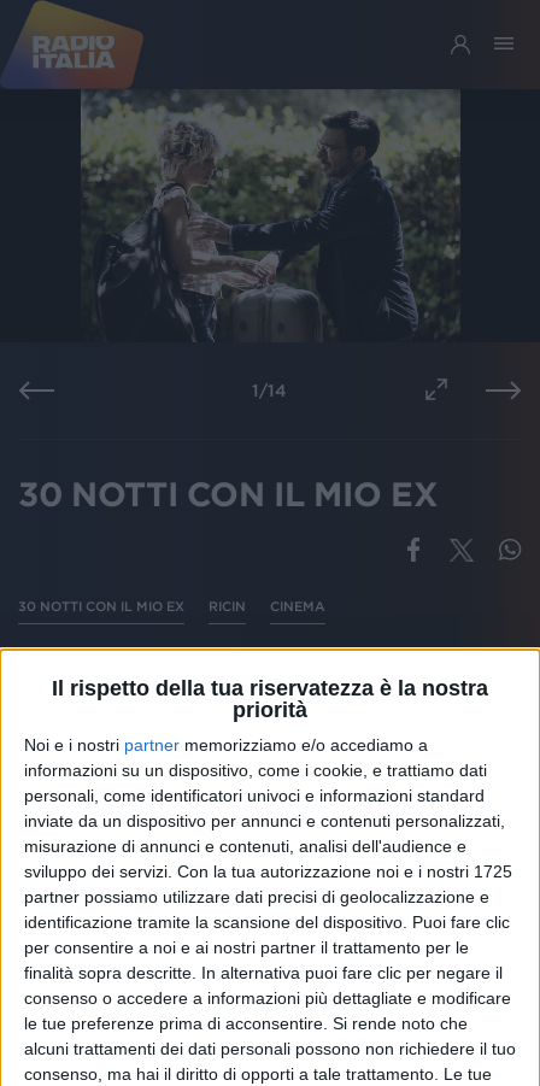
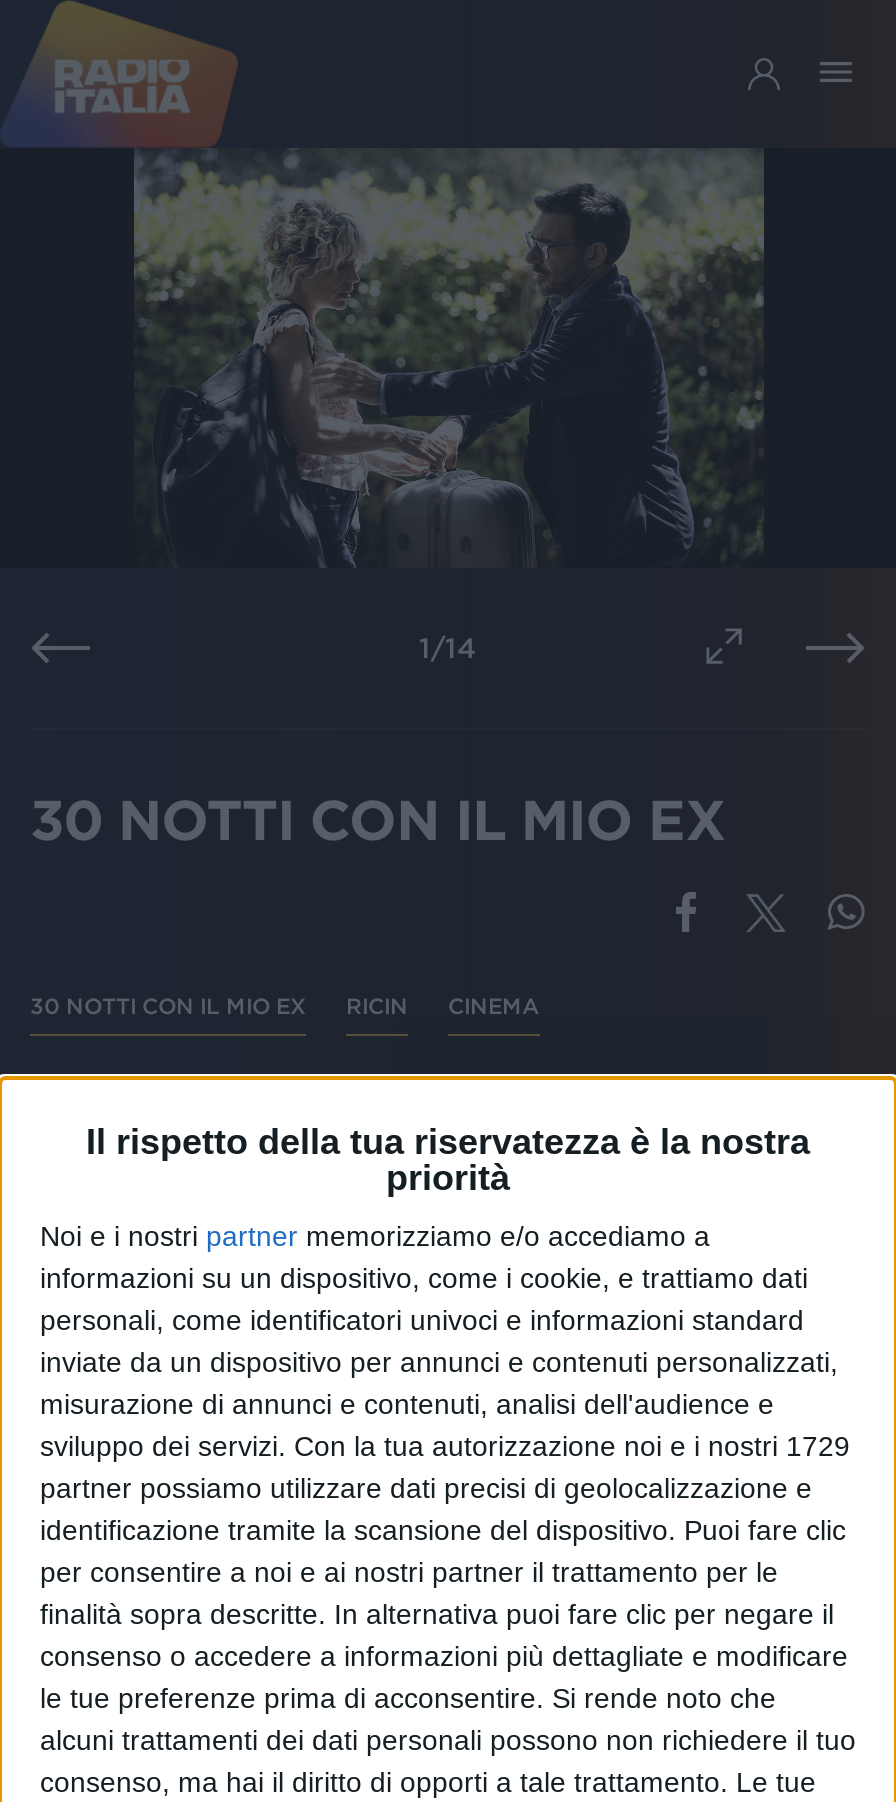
- sviluppo dei servizi. Con la tua autorizzazione noi e i nostri 1725
+ sviluppo dei servizi. Con la tua autorizzazione noi e i nostri 1729
